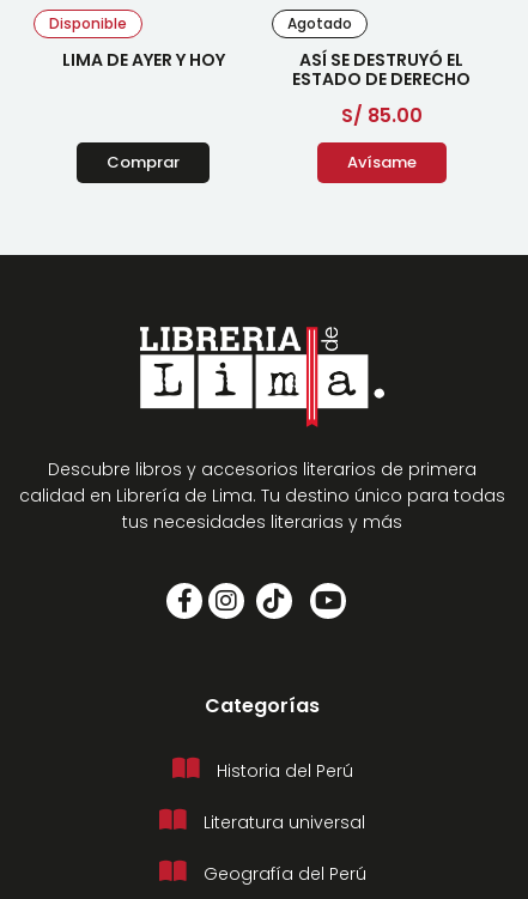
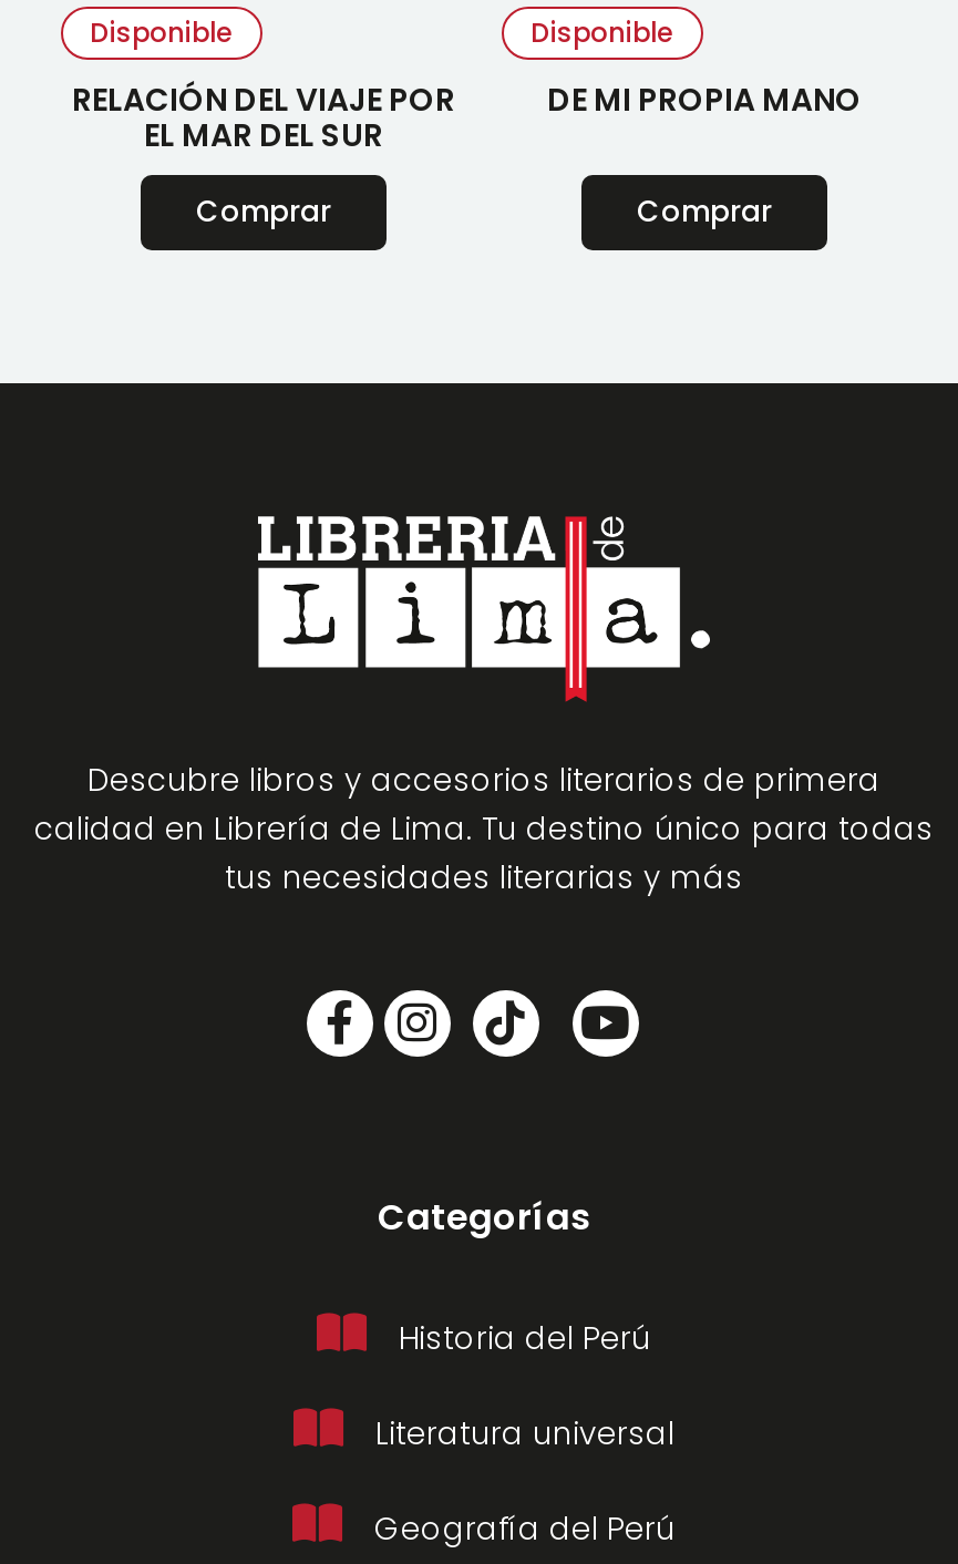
- Agotado
+ Disponible

- LIMA DE AYER Y HOY
+ RELACIÓN DEL VIAJE POR
+ EL MAR DEL SUR

- ASÍ SE DESTRUYÓ EL
- ESTADO DE DERECHO
- S/ 85.00
+ DE MI PROPIA MANO

- Avísame
+ Comprar
